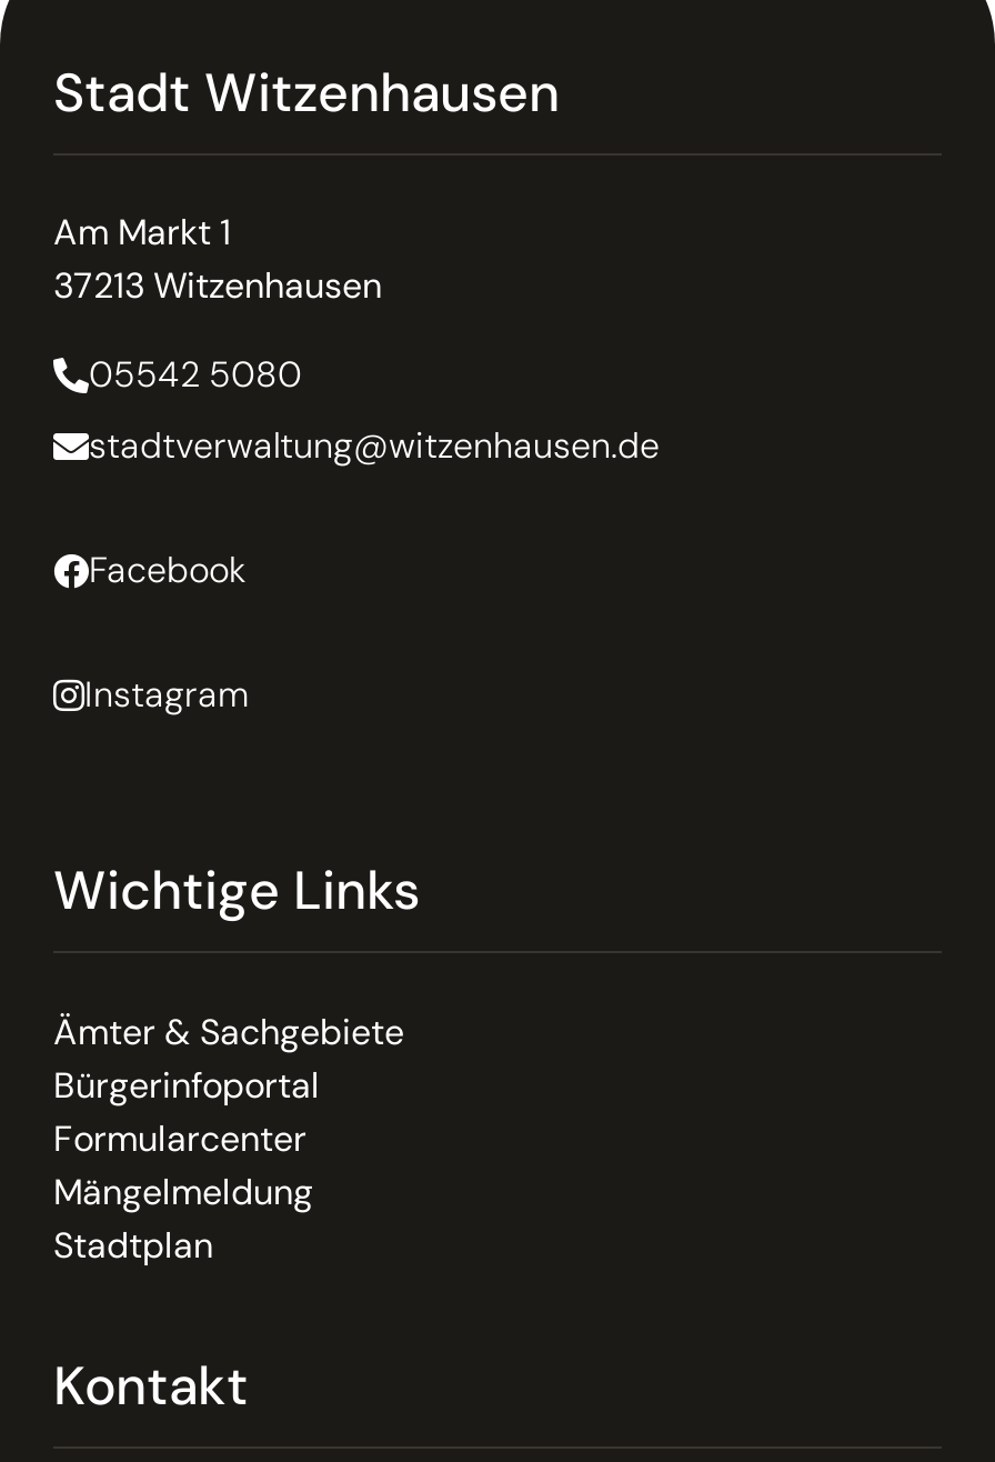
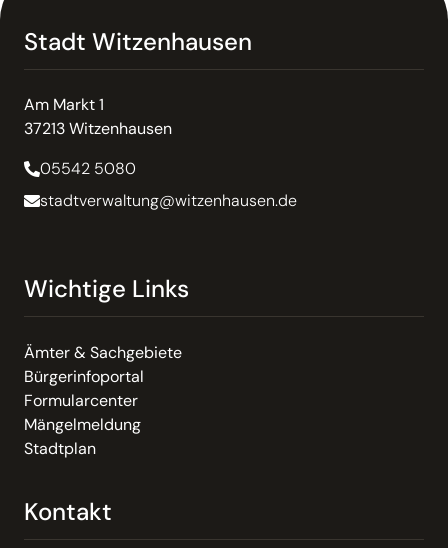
- Facebook
- Instagram
